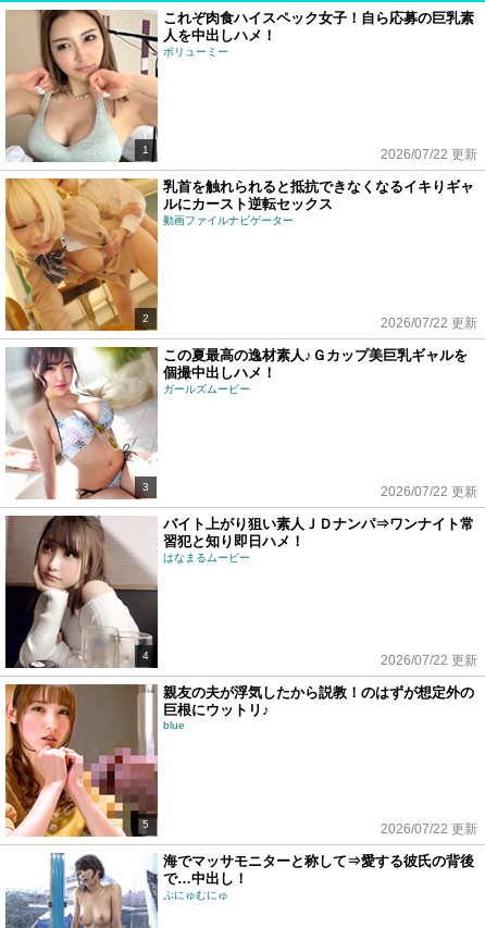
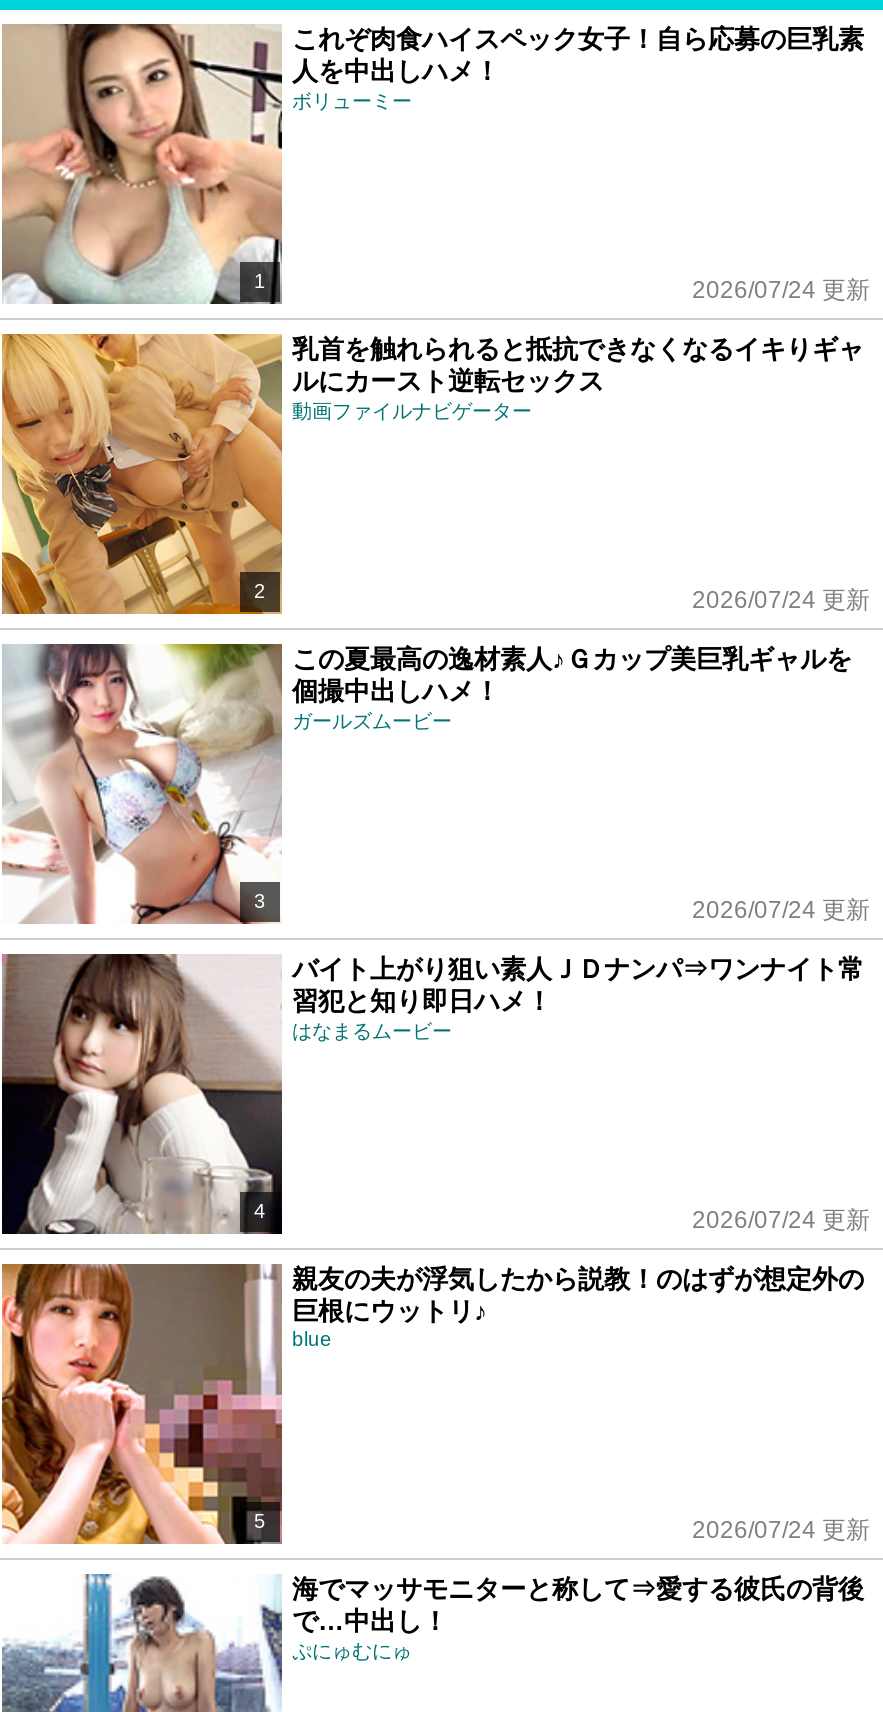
- 2026/07/22 更新
+ 2026/07/24 更新

- 2026/07/22 更新
+ 2026/07/24 更新

- 2026/07/22 更新
+ 2026/07/24 更新

- 2026/07/22 更新
+ 2026/07/24 更新

- 2026/07/22 更新
+ 2026/07/24 更新
